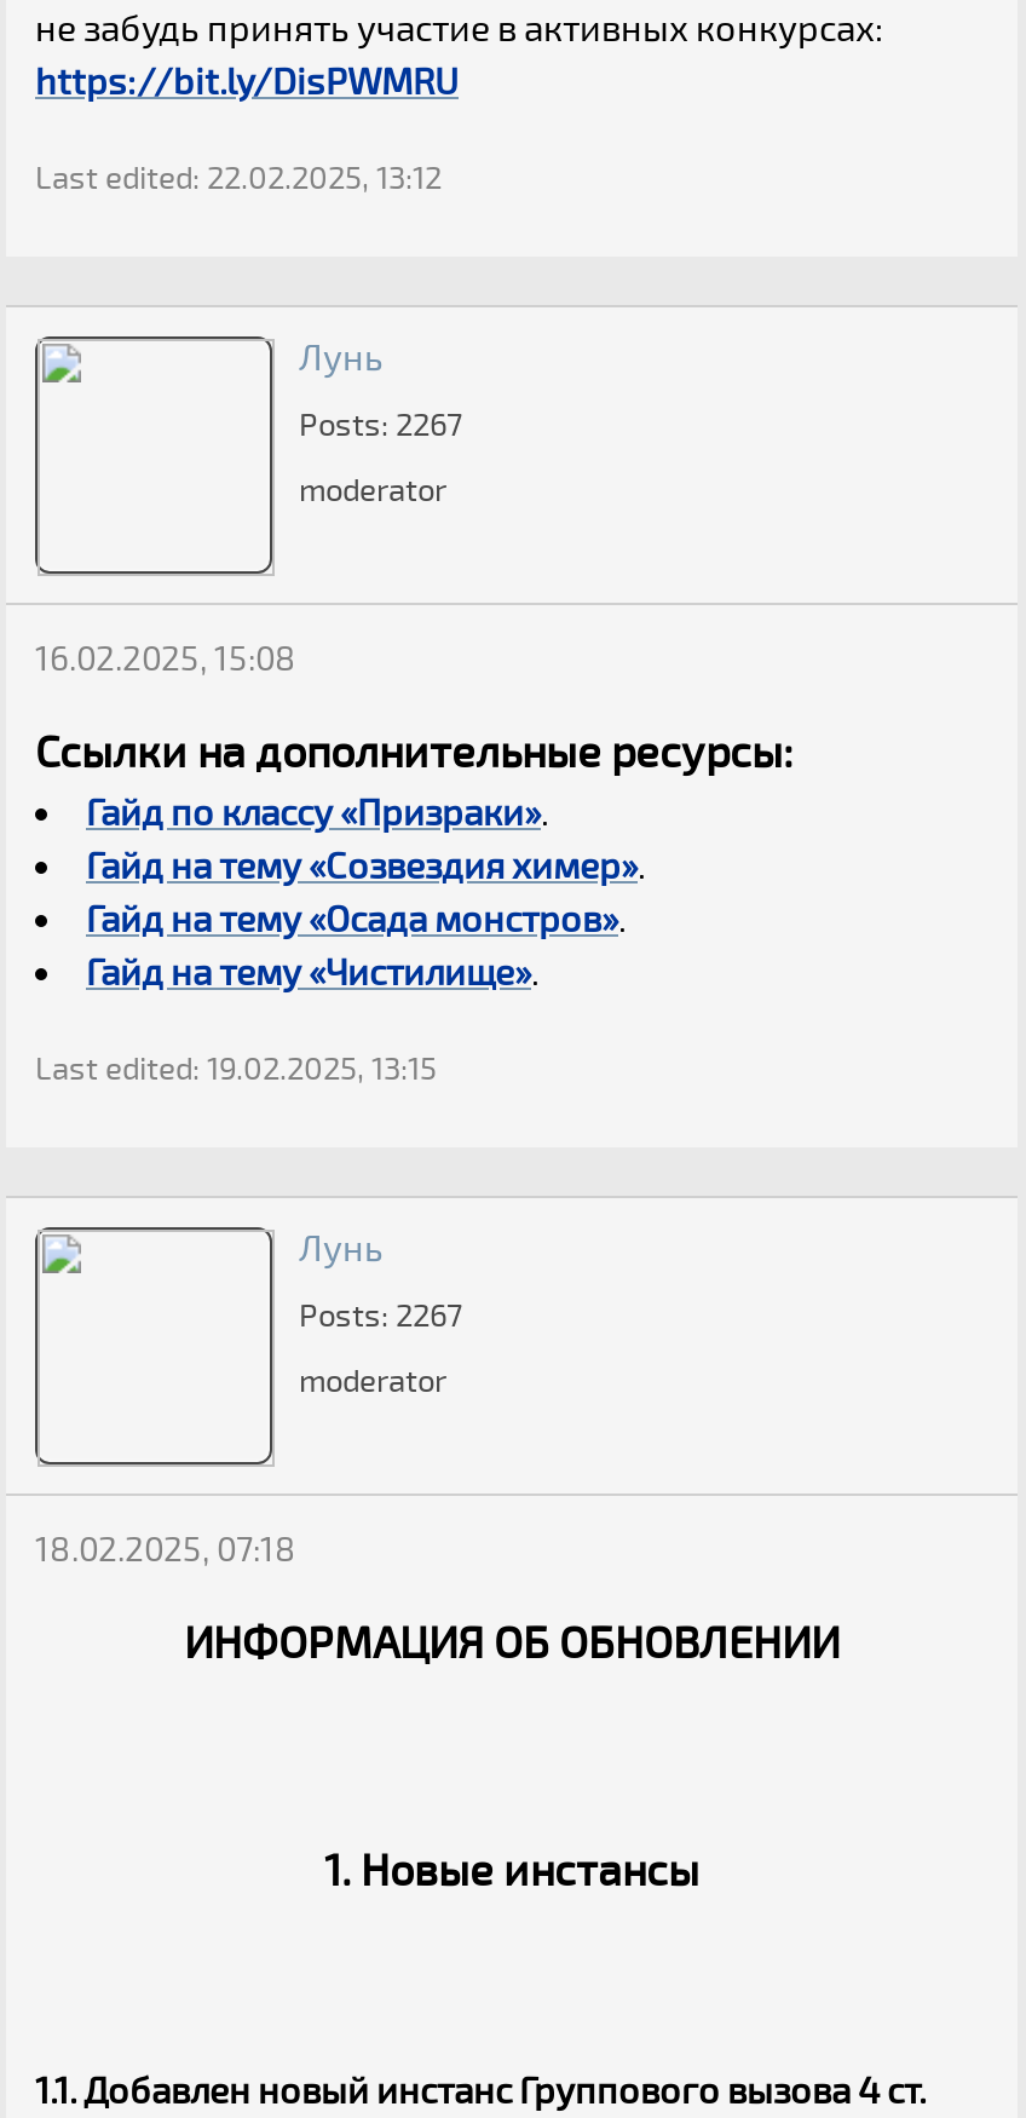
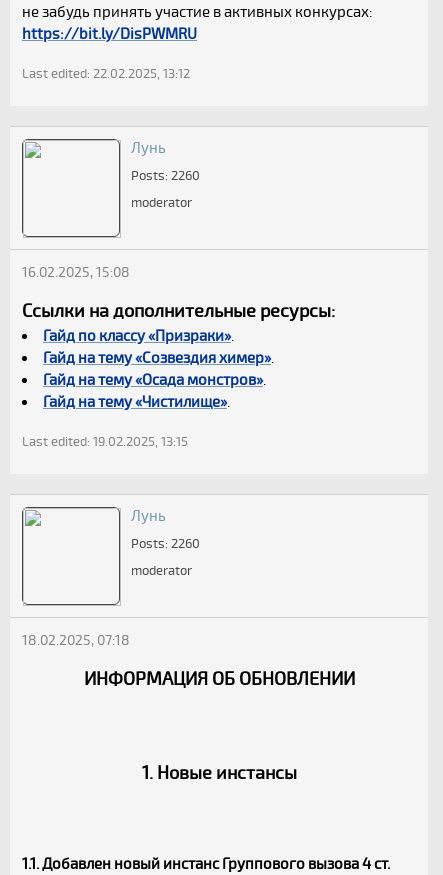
- Posts: 2267
+ Posts: 2260

- Posts: 2267
+ Posts: 2260
